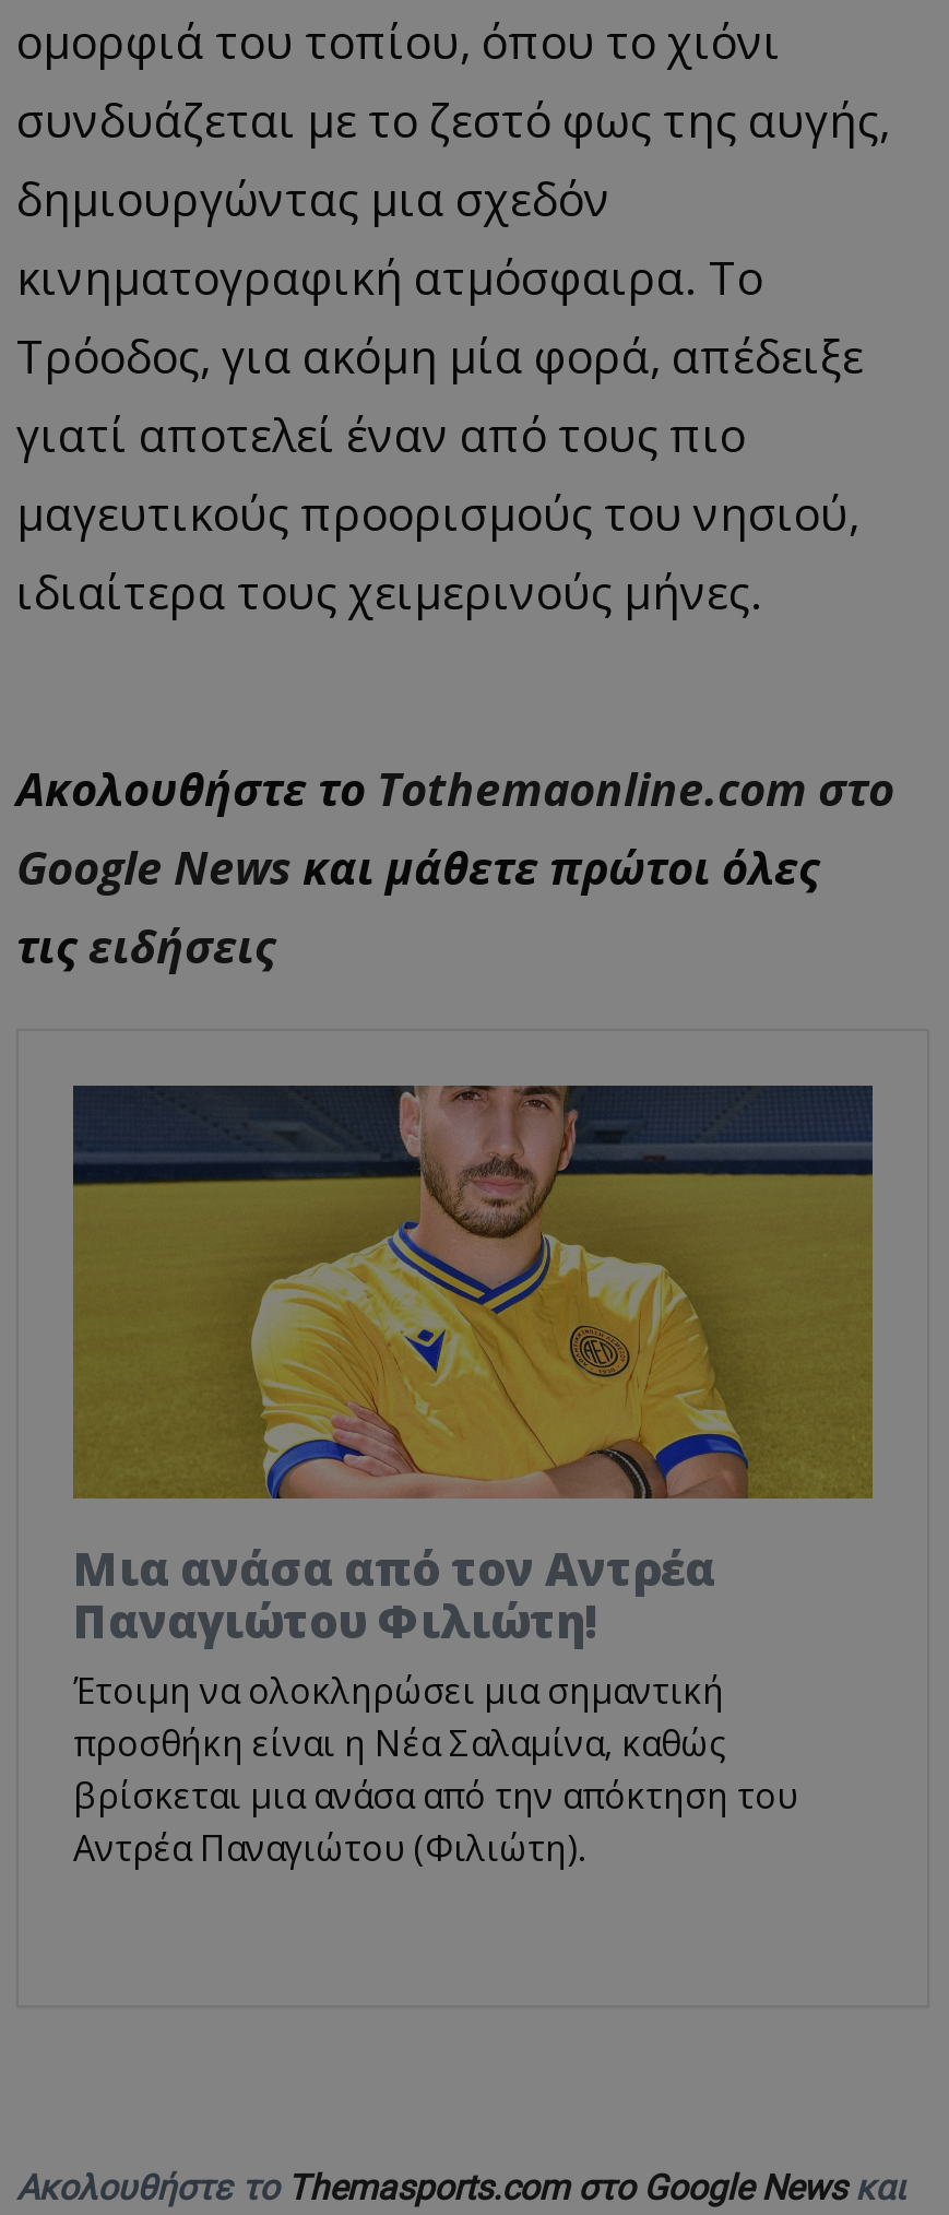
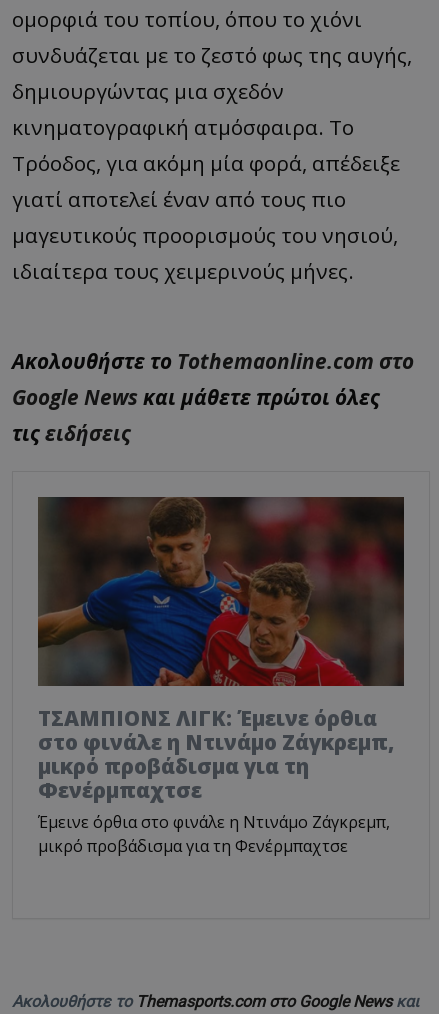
- [image]
- Μια ανάσα από τον Αντρέα
- Παναγιώτου Φιλιώτη!
- Έτοιμη να ολοκληρώσει μια σημαντική
- προσθήκη είναι η Νέα Σαλαμίνα, καθώς
- βρίσκεται μια ανάσα από την απόκτηση του
- Αντρέα Παναγιώτου (Φιλιώτη).
+ [image]
+ TΣΑΜΠΙΟΝΣ ΛΙΓΚ: Έμεινε όρθια
+ στο φινάλε η Ντινάμο Ζάγκρεμπ,
+ μικρό προβάδισμα για τη
+ Φενέρμπαχτσε
+ Έμεινε όρθια στο φινάλε η Ντινάμο Ζάγκρεμπ,
+ μικρό προβάδισμα για τη Φενέρμπαχτσε
